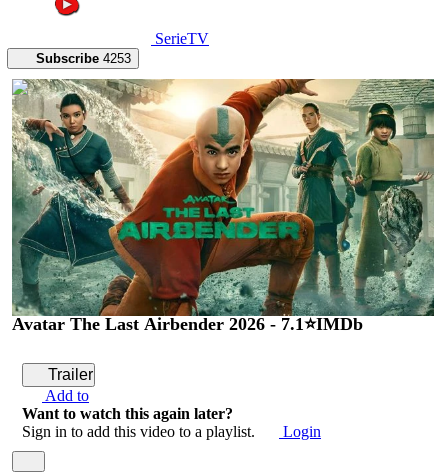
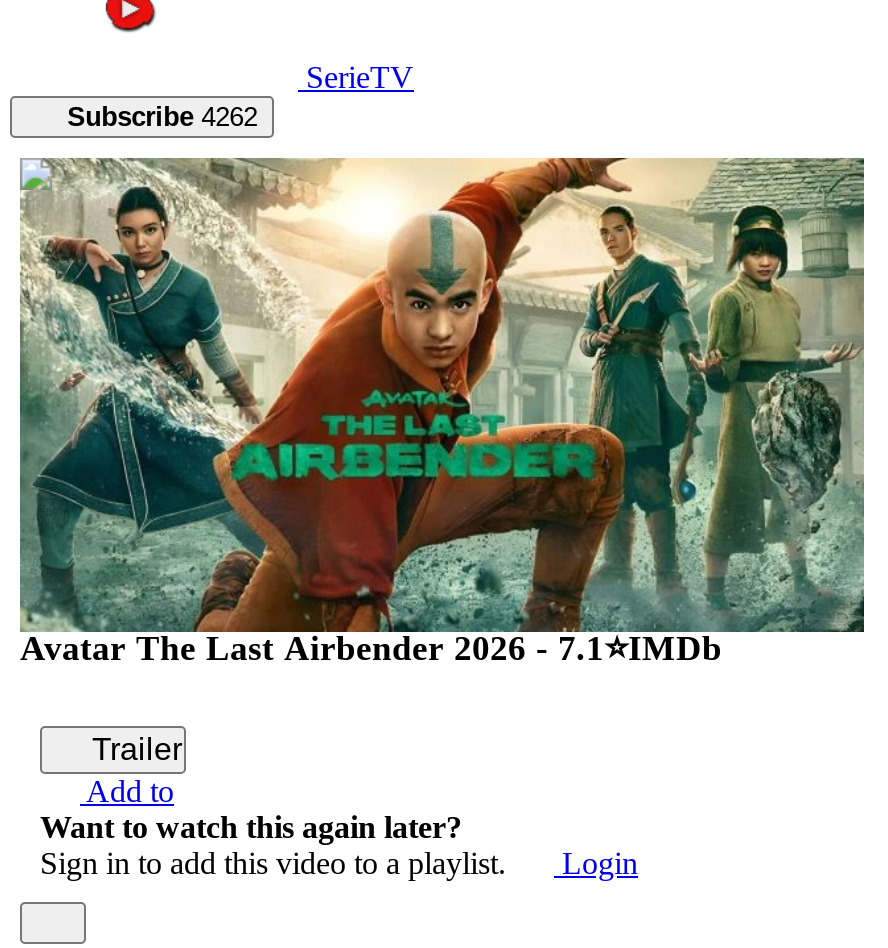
- Subscribe 4253
+ Subscribe 4262
